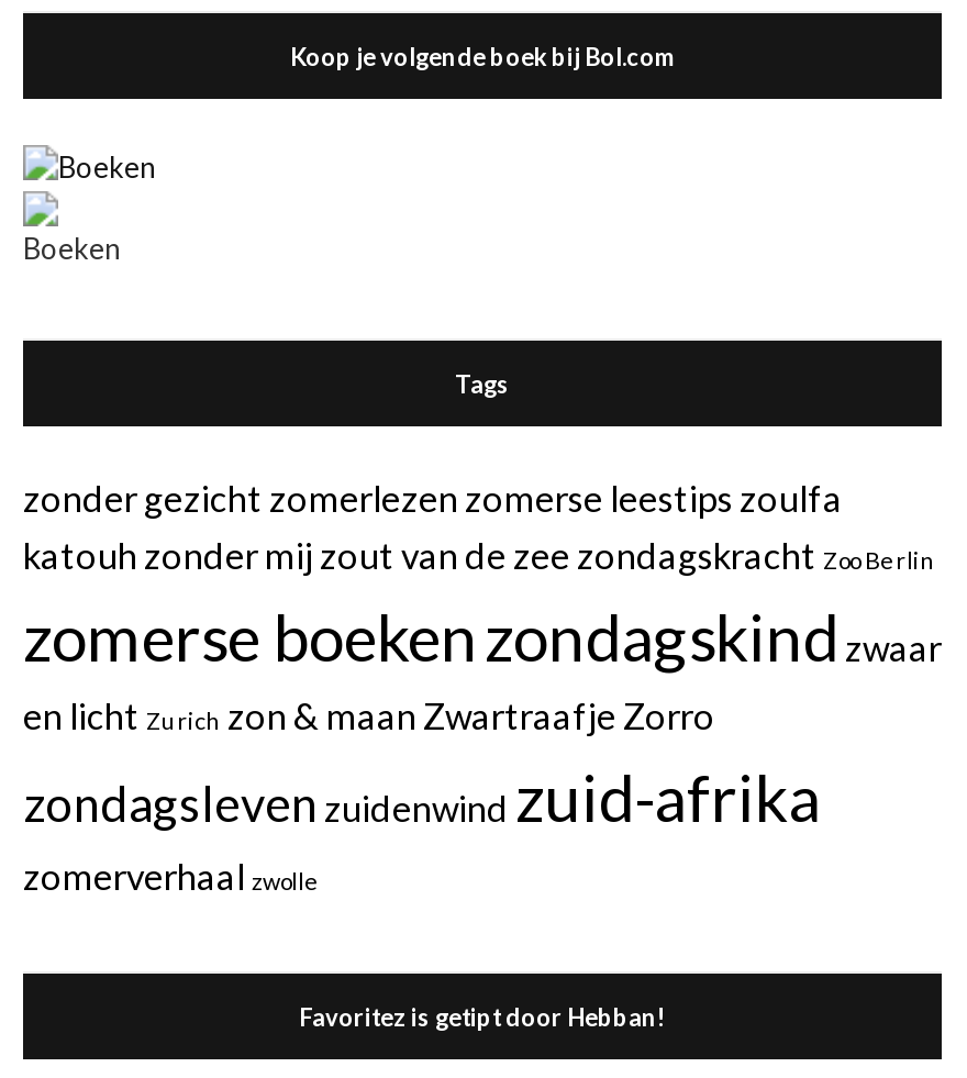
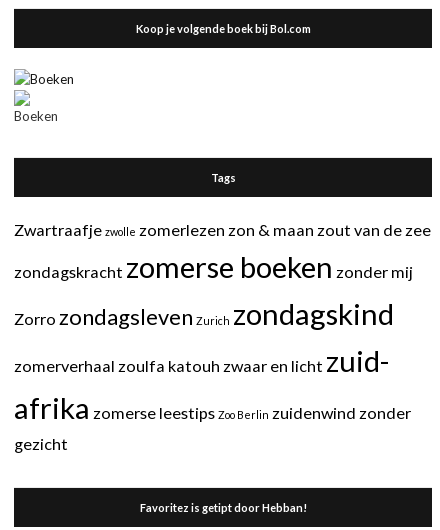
- zonder gezicht zomerlezen zomerse leestips zoulfa
- katouh zonder mij zout van de zee zondagskracht Zoo Berlin
- zomerse boeken zondagskind zwaar
- en licht Zurich zon & maan Zwartraafje Zorro
- zondagsleven zuidenwind zuid-afrika
- zomerverhaal zwolle
+ Zwartraafje zwolle zomerlezen zon & maan zout van de zee
+ zondagskracht zomerse boeken zonder mij
+ Zorro zondagsleven Zurich zondagskind
+ zomerverhaal zoulfa katouh zwaar en licht zuid-
+ afrika zomerse leestips Zoo Berlin zuidenwind zonder
+ gezicht
